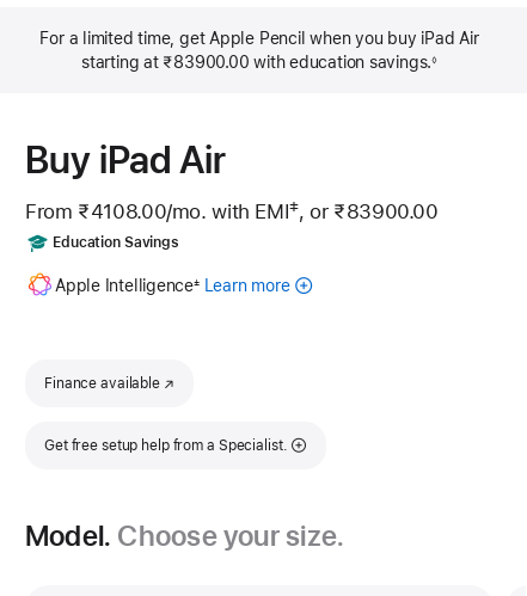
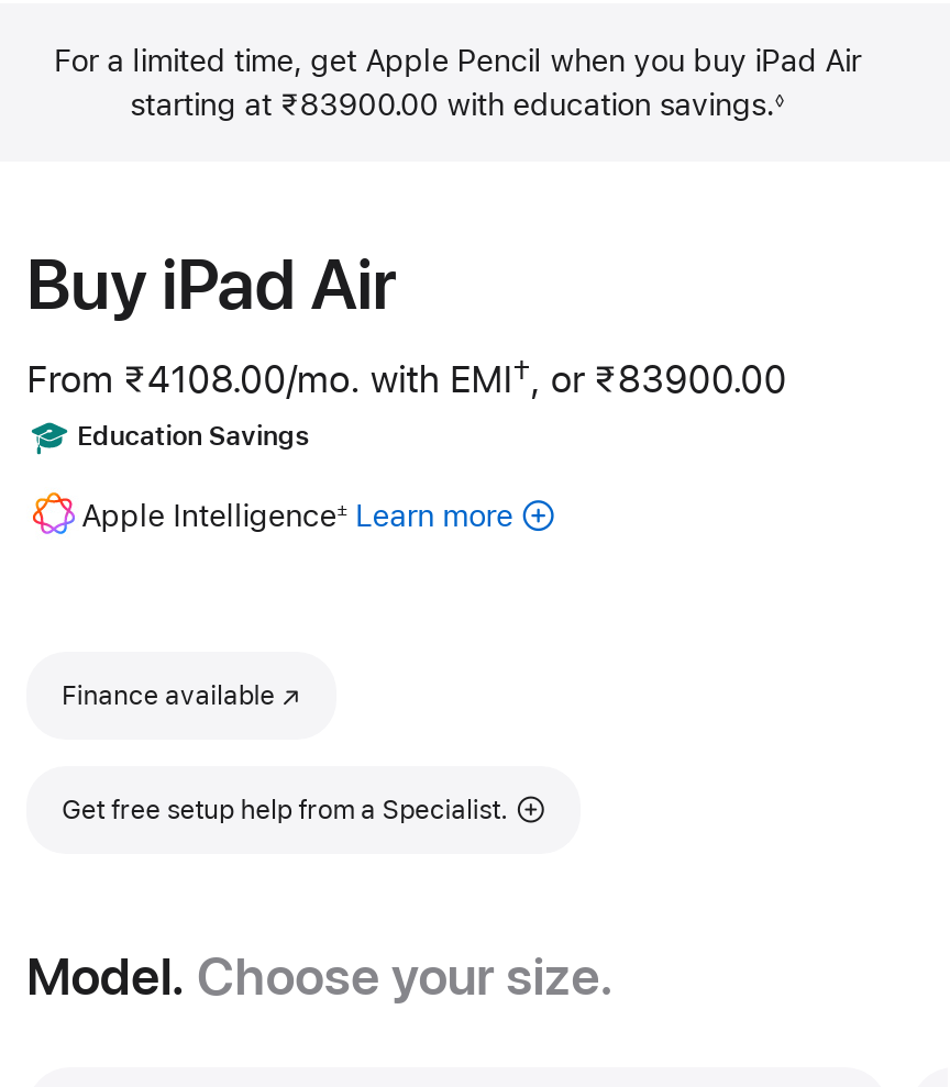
- ‡, or ₹83900.00
+ †, or ₹83900.00
